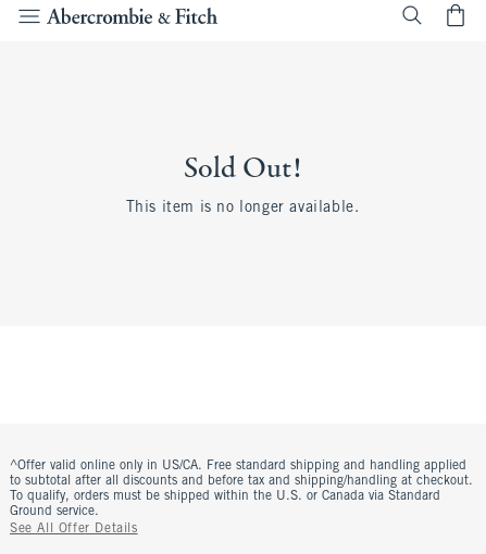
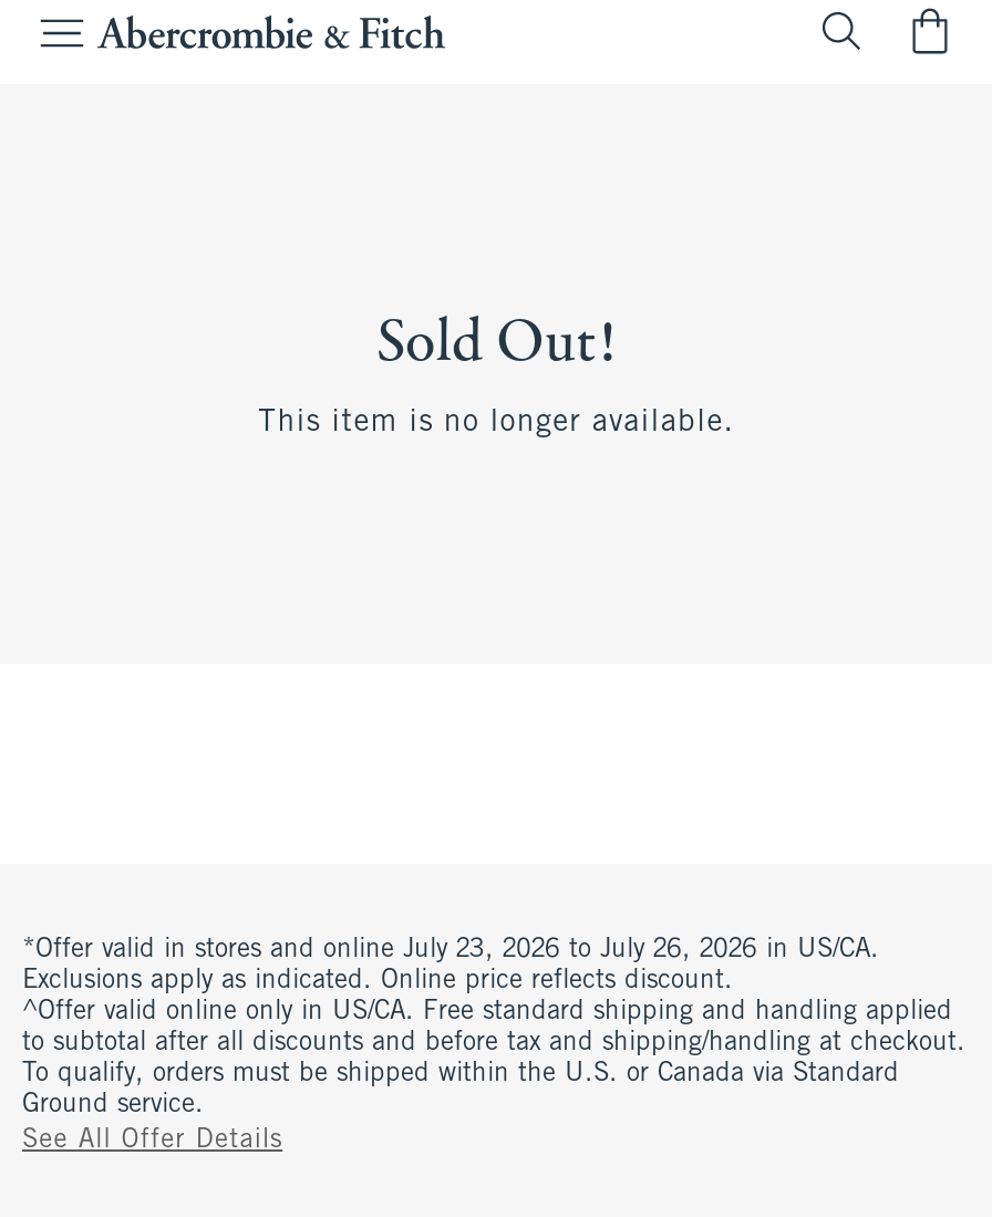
+ *Offer valid in stores and online July 23, 2026 to July 26, 2026 in US/CA.
+ Exclusions apply as indicated. Online price reflects discount.
